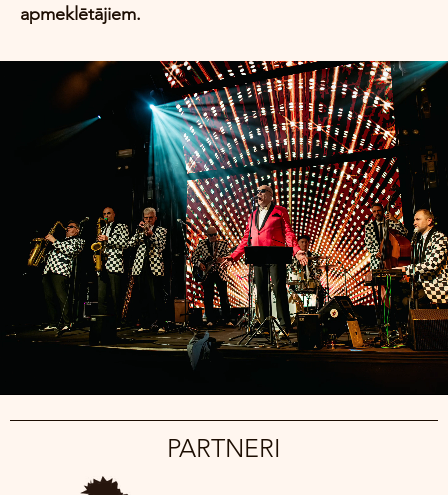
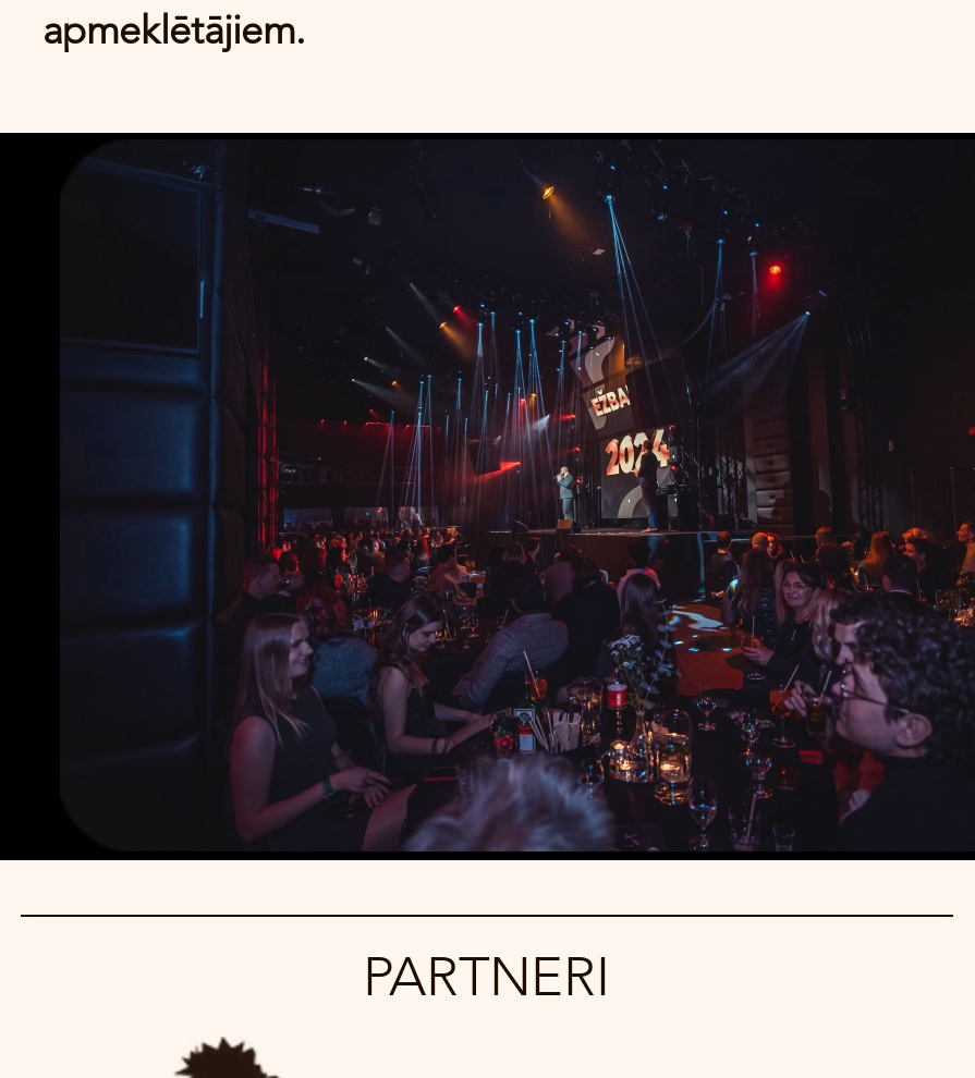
- [image]
+ [image]
